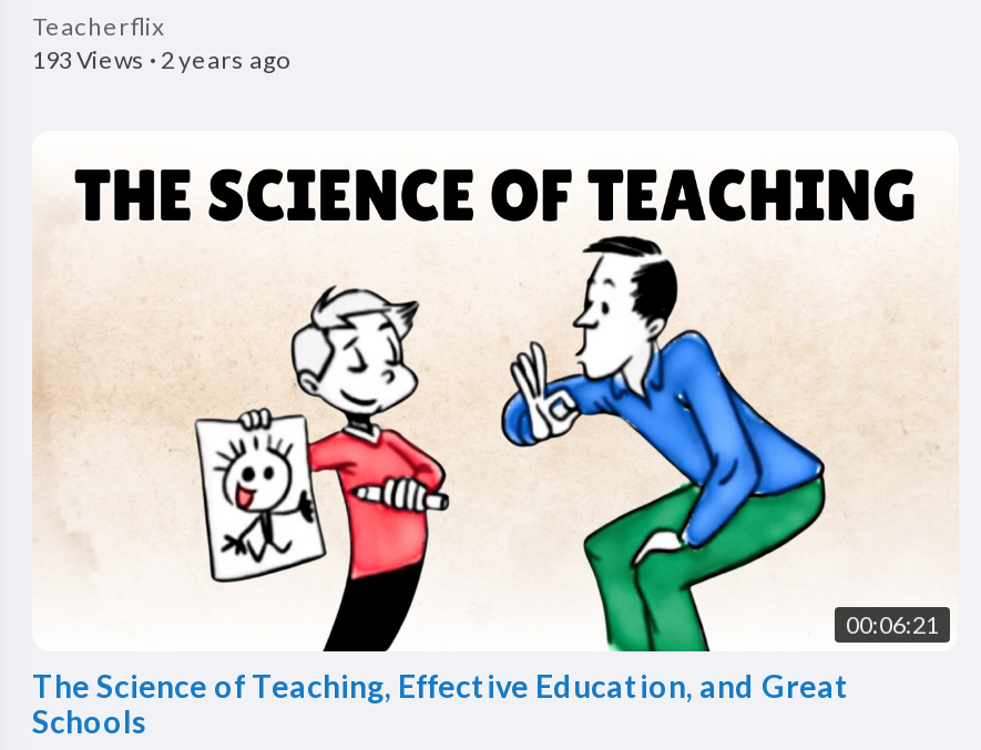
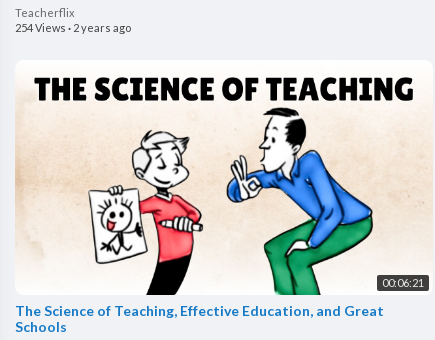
- 193 Views · 2 years ago
+ 254 Views · 2 years ago
